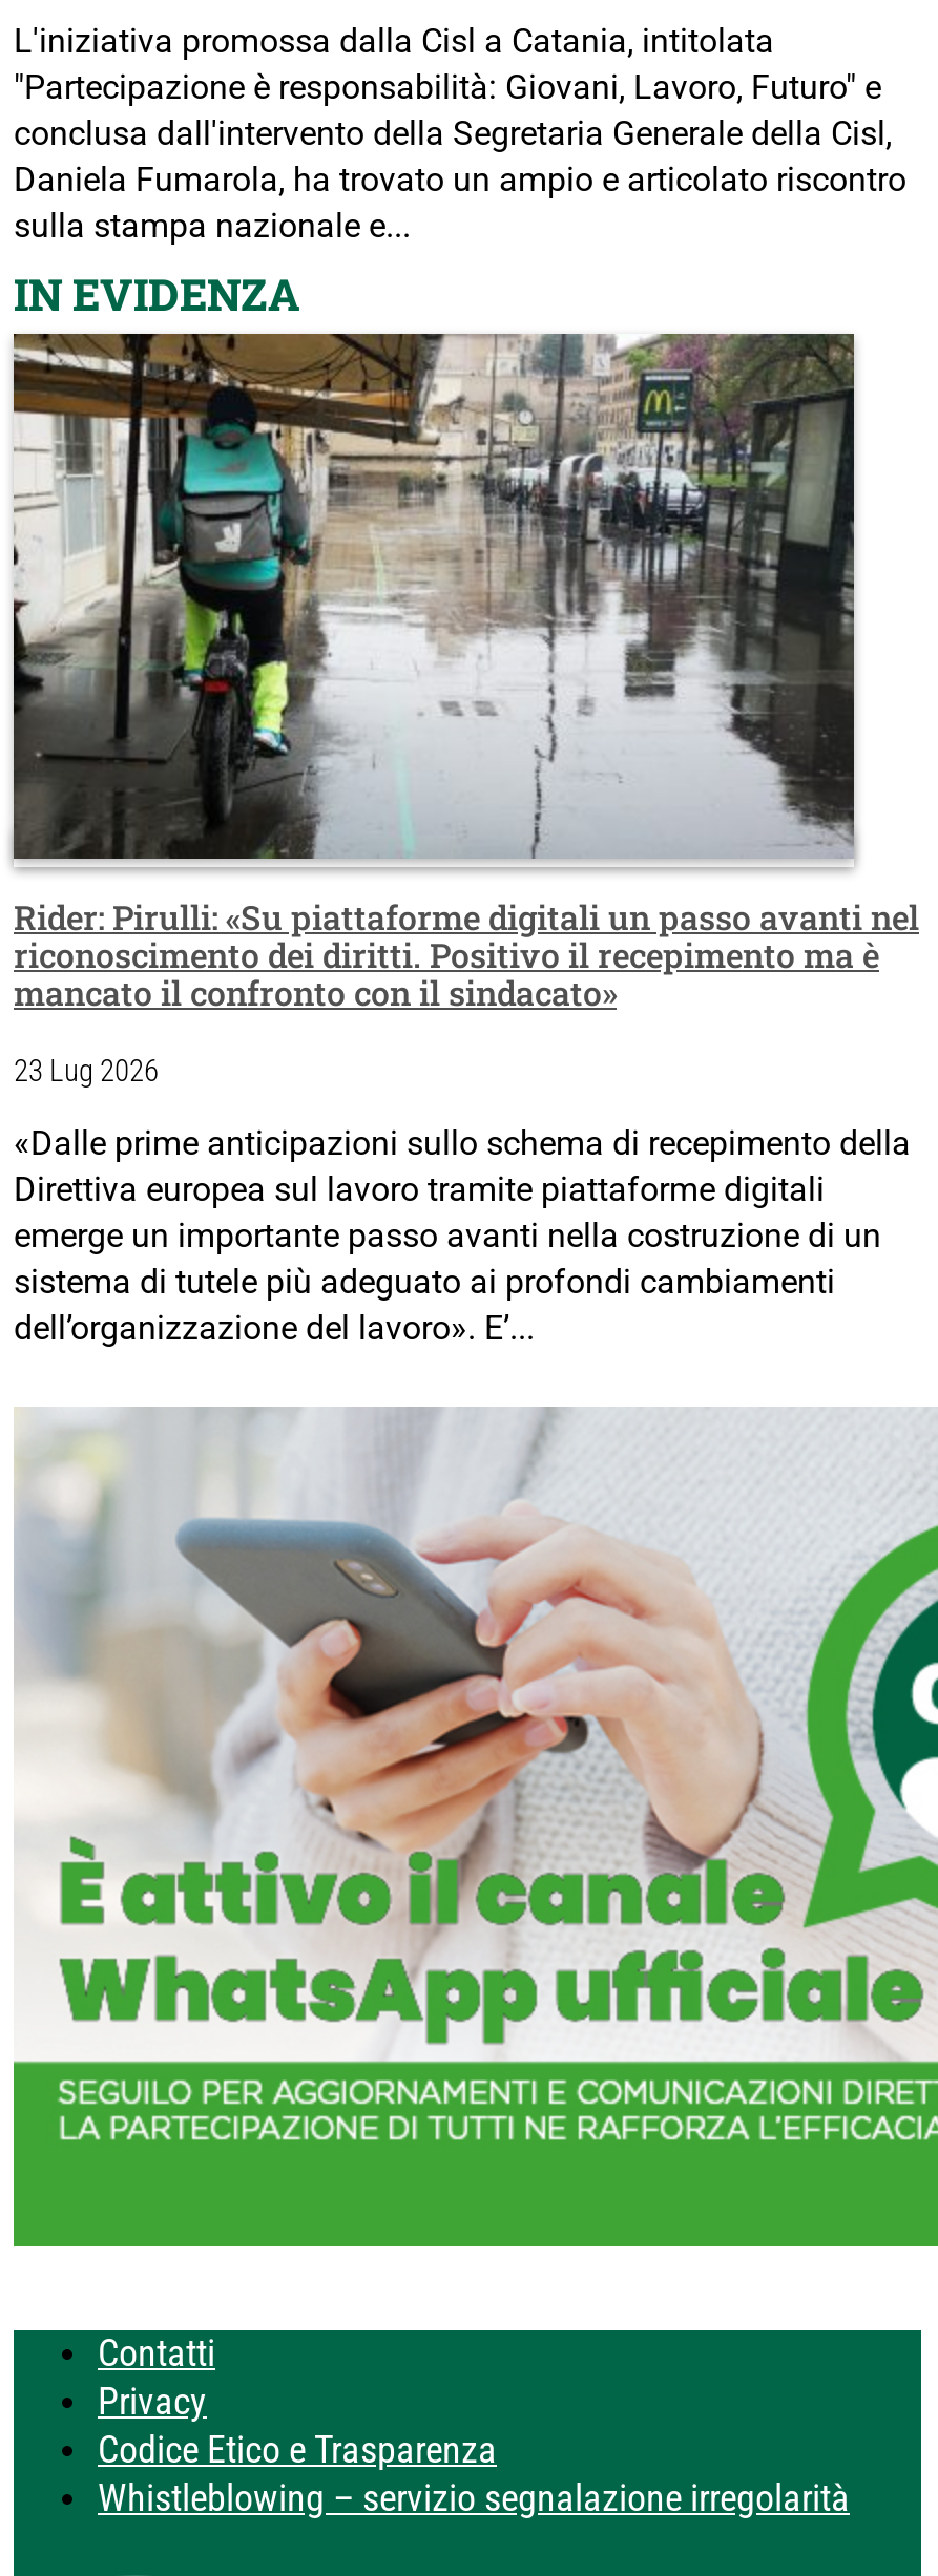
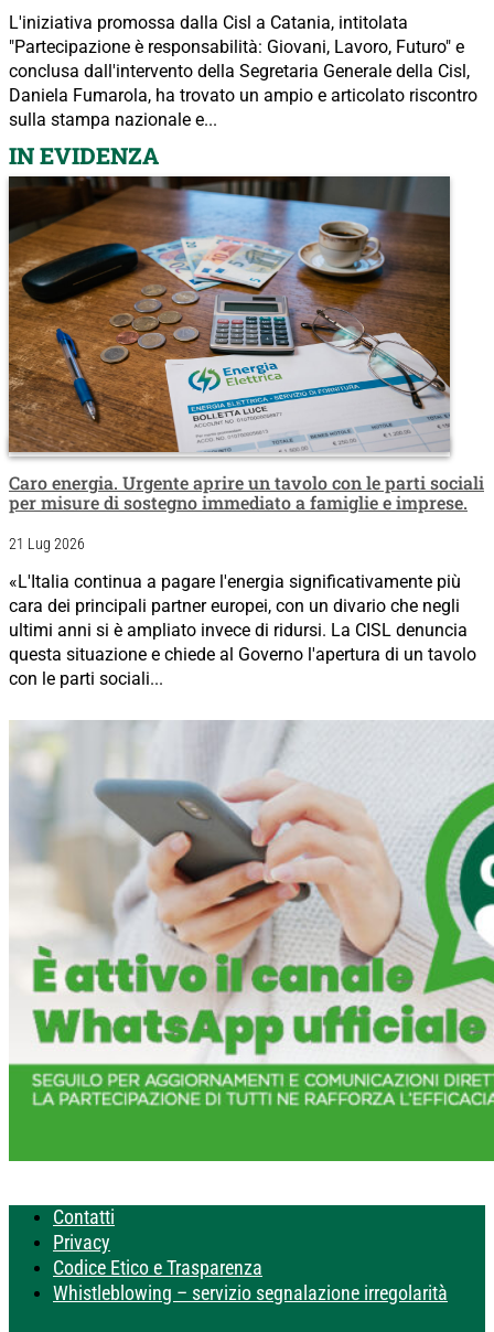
- [image]
- Rider: Pirulli: «Su piattaforme digitali un passo avanti nel
- riconoscimento dei diritti. Positivo il recepimento ma è
- mancato il confronto con il sindacato»
+ [image]
+ Caro energia. Urgente aprire un tavolo con le parti sociali
+ per misure di sostegno immediato a famiglie e imprese.

- 23 Lug 2026
+ 21 Lug 2026

- «Dalle prime anticipazioni sullo schema di recepimento della
- Direttiva europea sul lavoro tramite piattaforme digitali
- emerge un importante passo avanti nella costruzione di un
- sistema di tutele più adeguato ai profondi cambiamenti
- dell’organizzazione del lavoro». E’...
+ «L'Italia continua a pagare l'energia significativamente più
+ cara dei principali partner europei, con un divario che negli
+ ultimi anni si è ampliato invece di ridursi. La CISL denuncia
+ questa situazione e chiede al Governo l'apertura di un tavolo
+ con le parti sociali...
